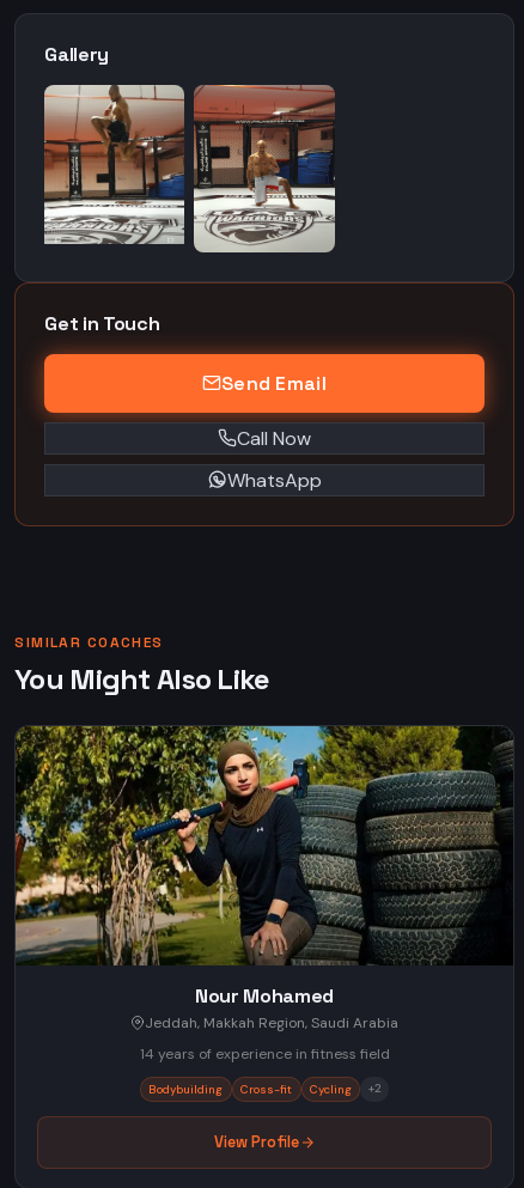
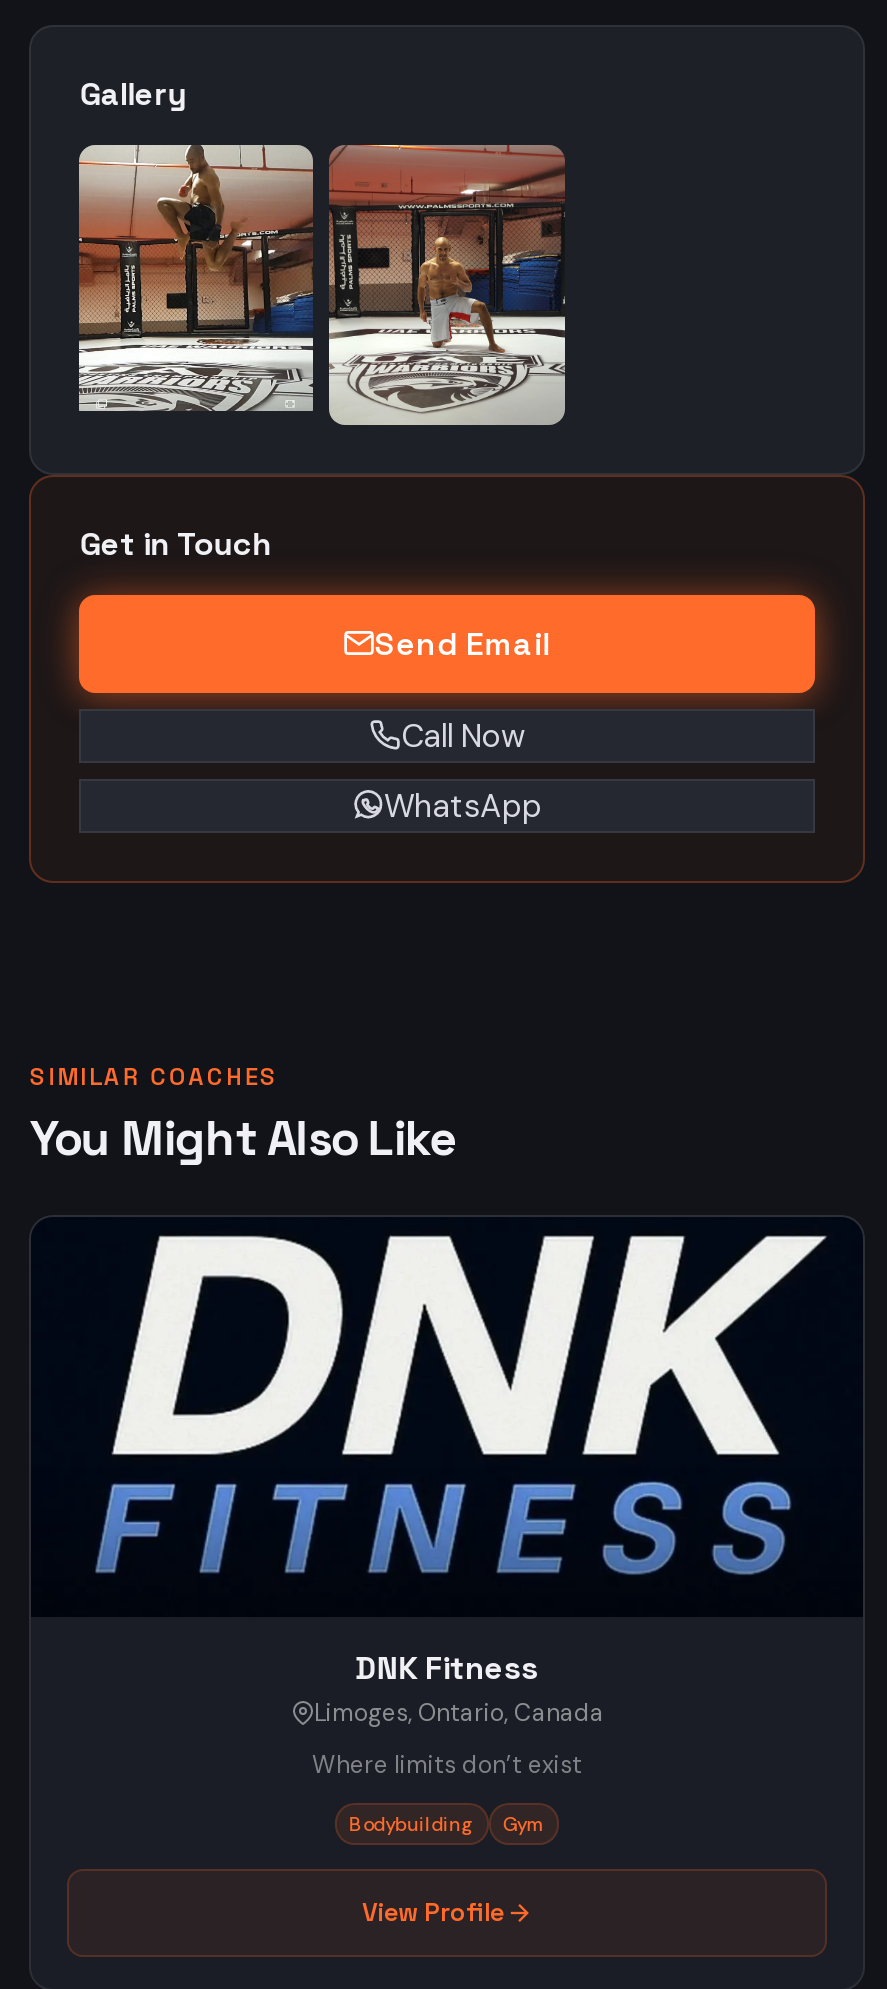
- [image]
- Nour Mohamed
- Jeddah, Makkah Region, Saudi Arabia
+ [image]
+ DNK Fitness
+ Limoges, Ontario, Canada

- 14 years of experience in fitness field
+ Where limits don’t exist

- Cross-fit
- Cycling
- +2
+ Gym
